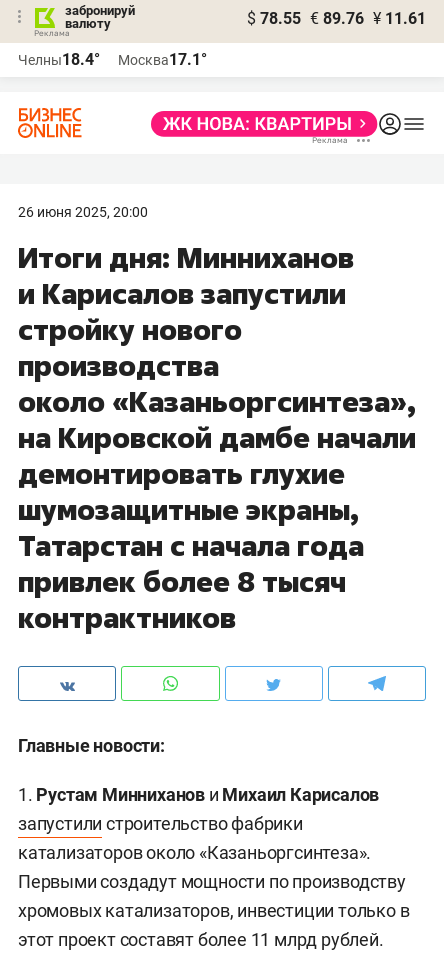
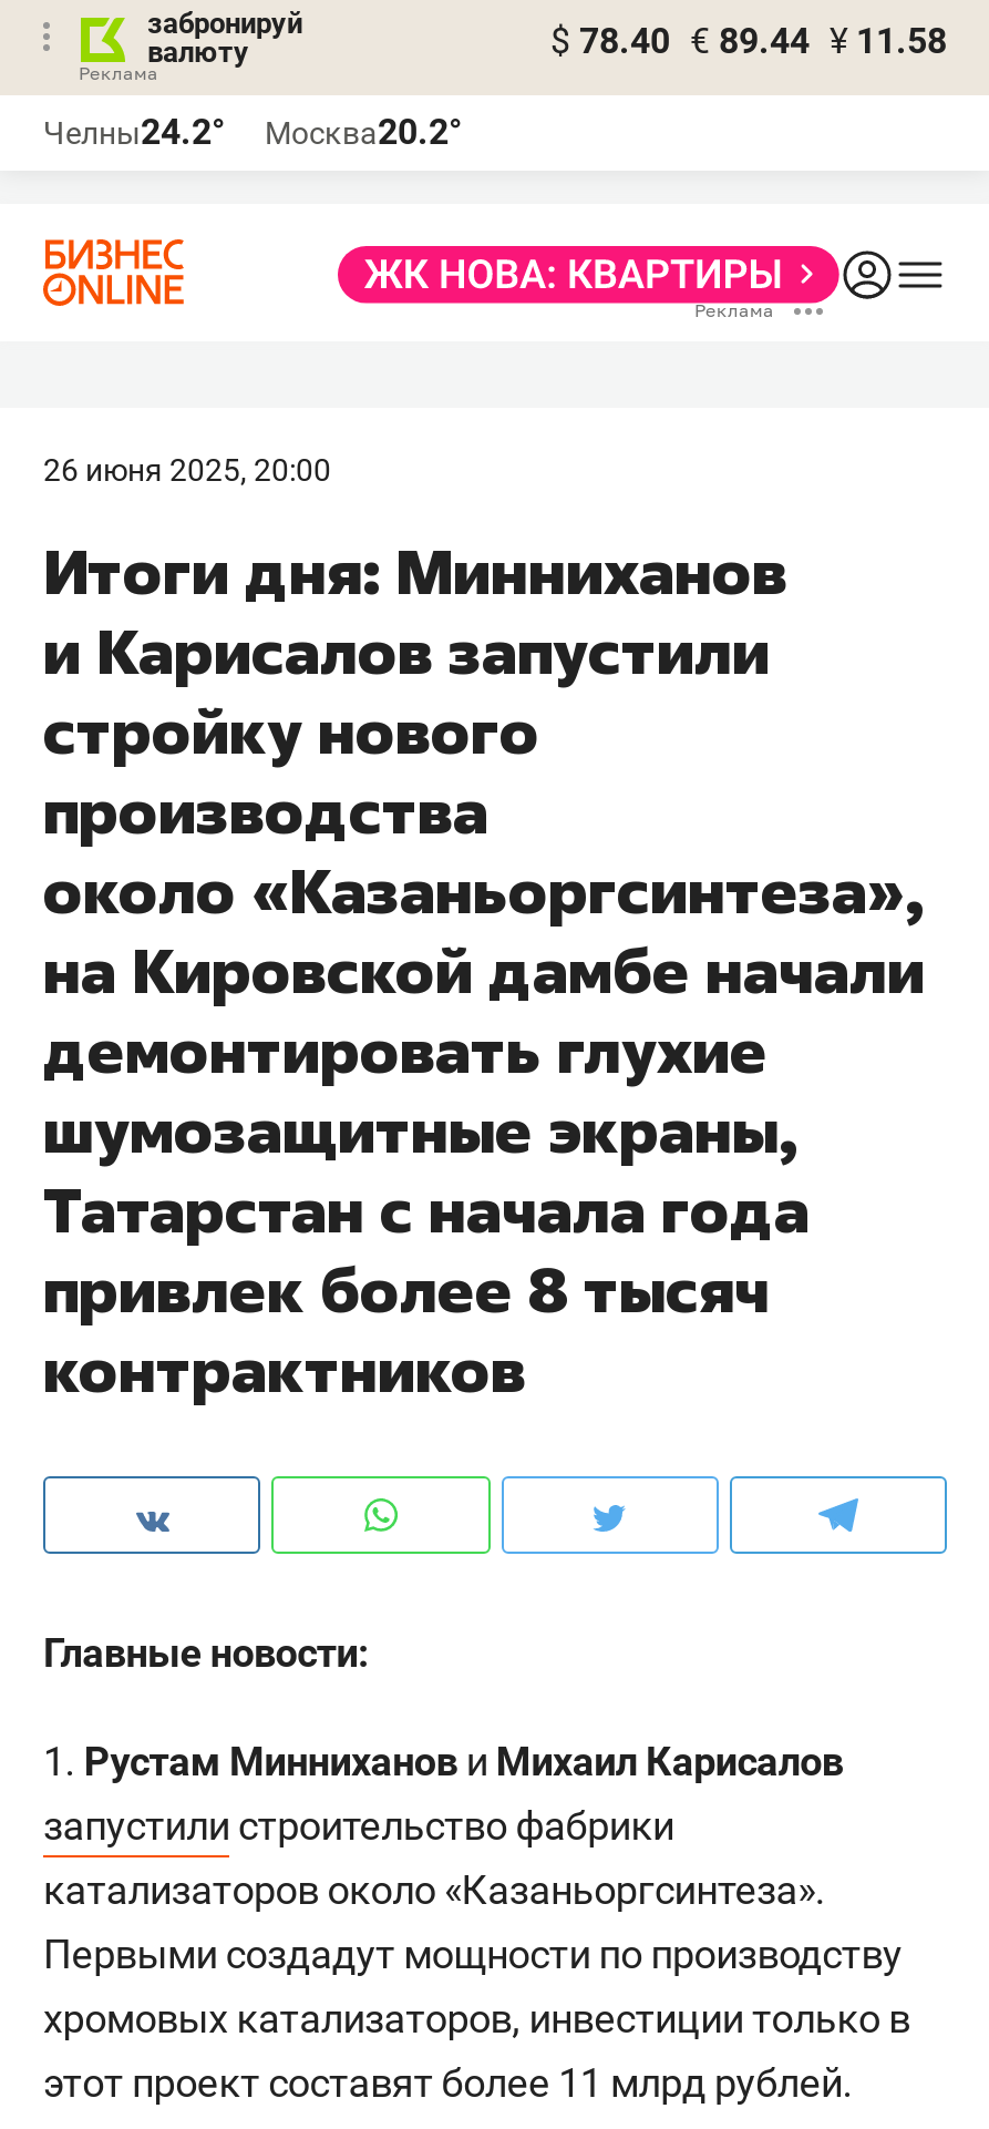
- $ 78.55 € 89.76 ¥ 11.61
+ $ 78.40 € 89.44 ¥ 11.58

- Челны18.4°
+ Челны24.2°

- Москва17.1°
+ Москва20.2°
